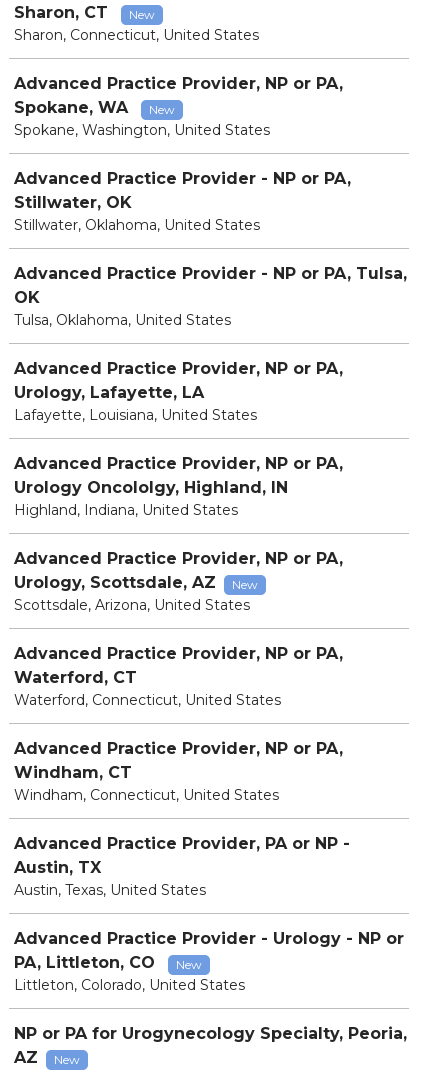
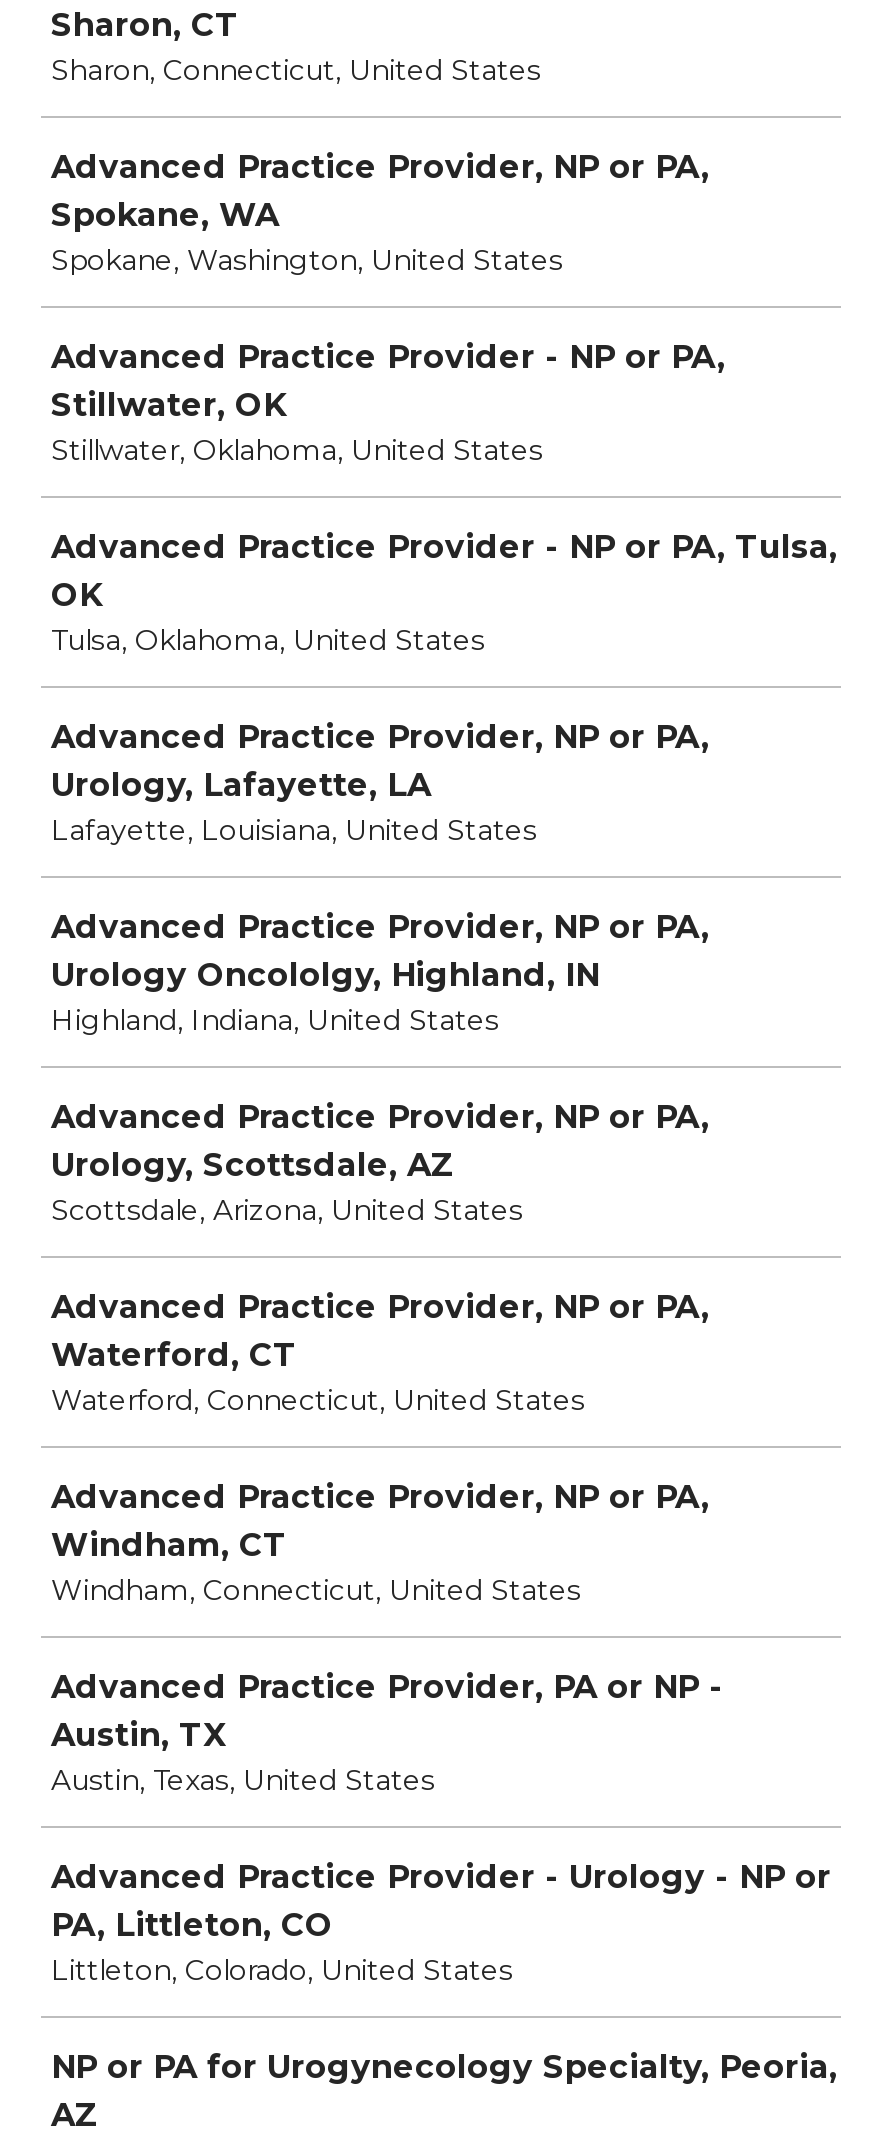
- New

- New

- New

- New

- New
